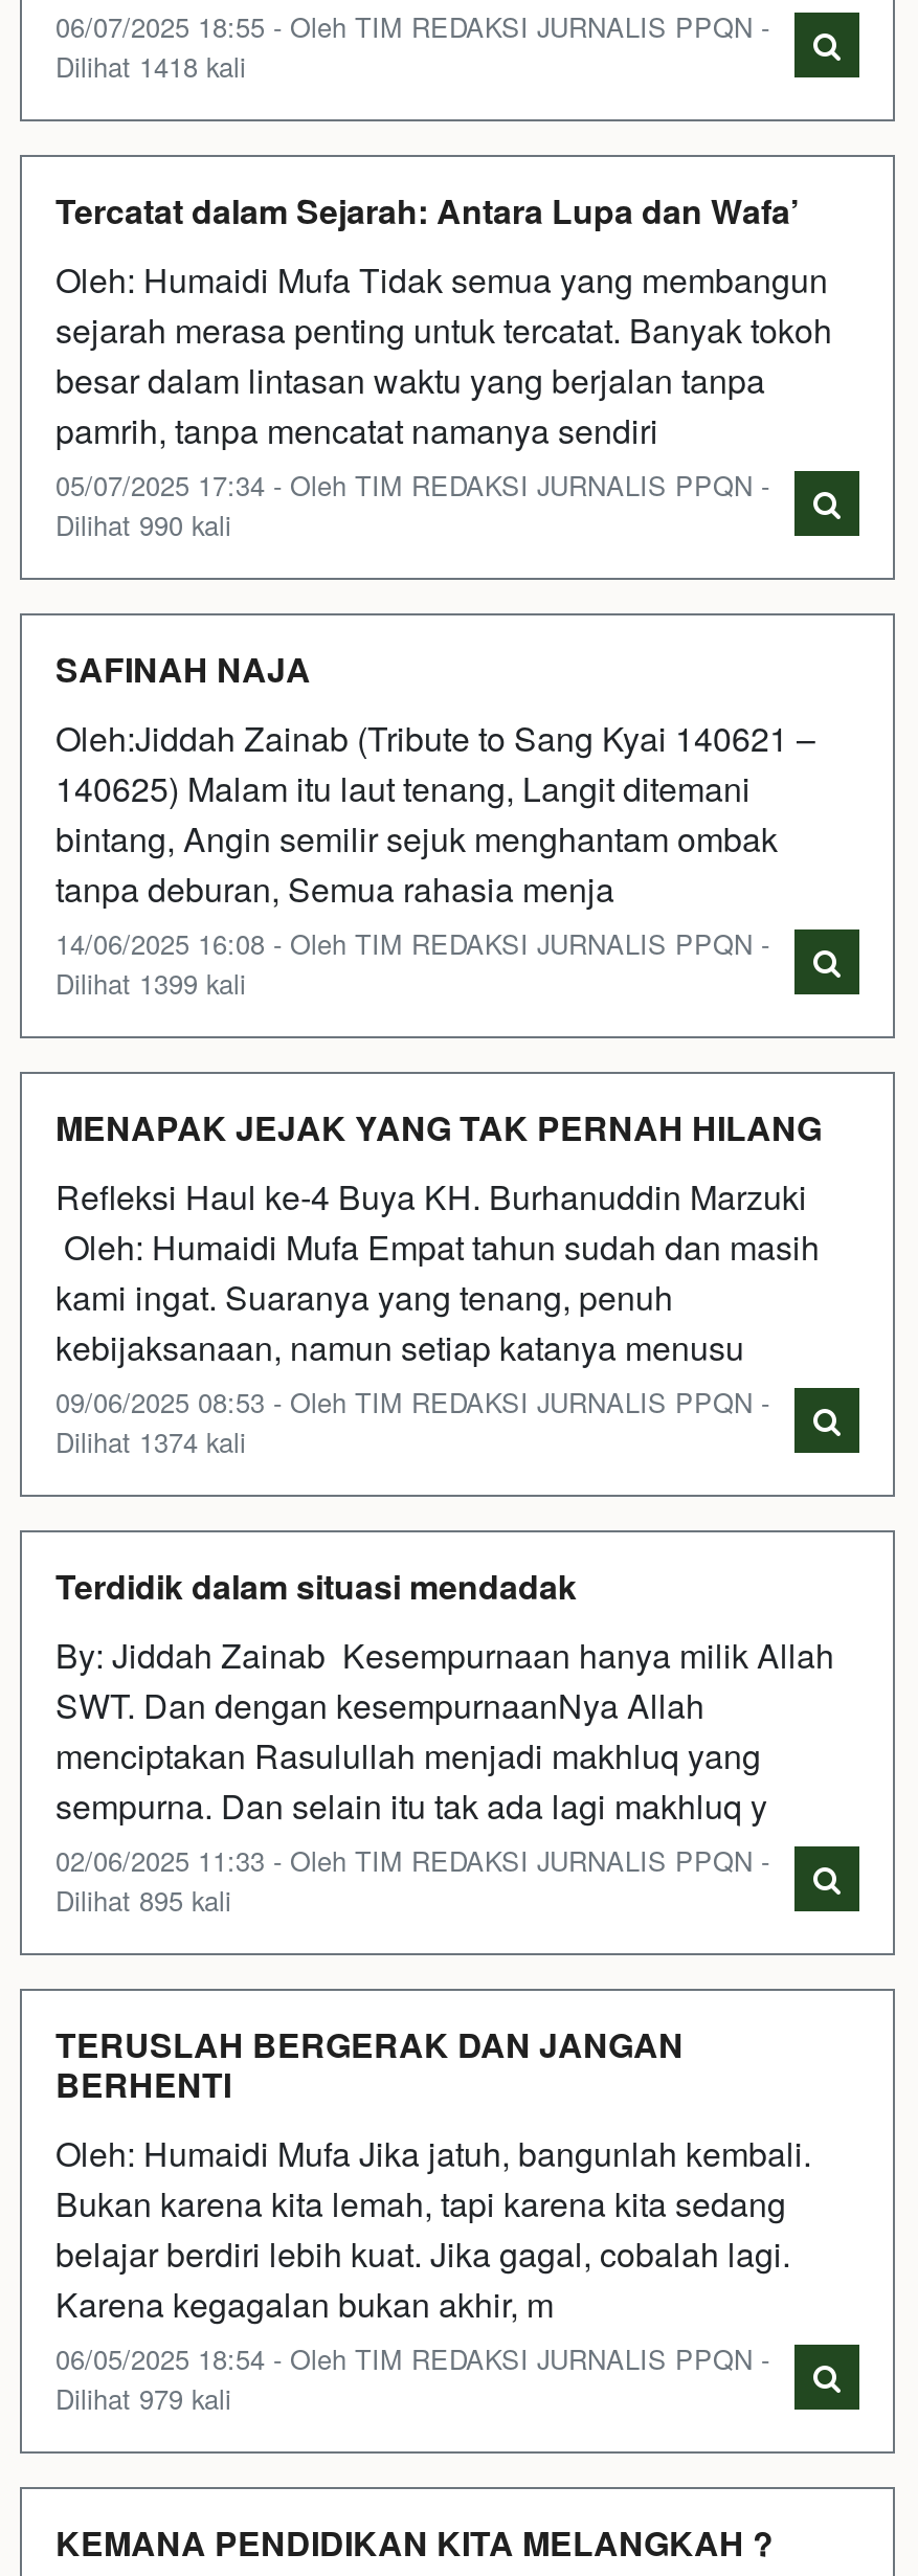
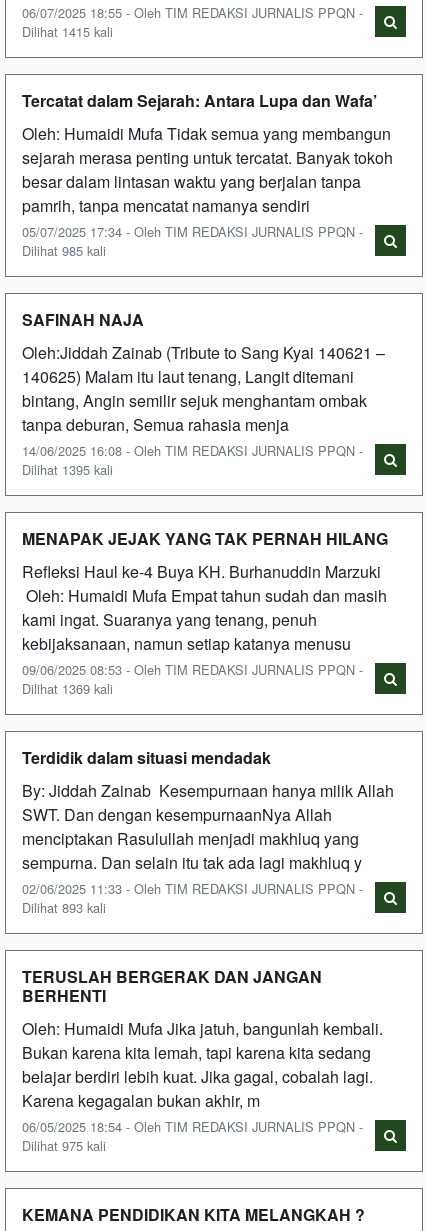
- Dilihat 1418 kali
+ Dilihat 1415 kali

- Dilihat 990 kali
+ Dilihat 985 kali

- Dilihat 1399 kali
+ Dilihat 1395 kali

- Dilihat 1374 kali
+ Dilihat 1369 kali

- Dilihat 895 kali
+ Dilihat 893 kali

- Dilihat 979 kali
+ Dilihat 975 kali
